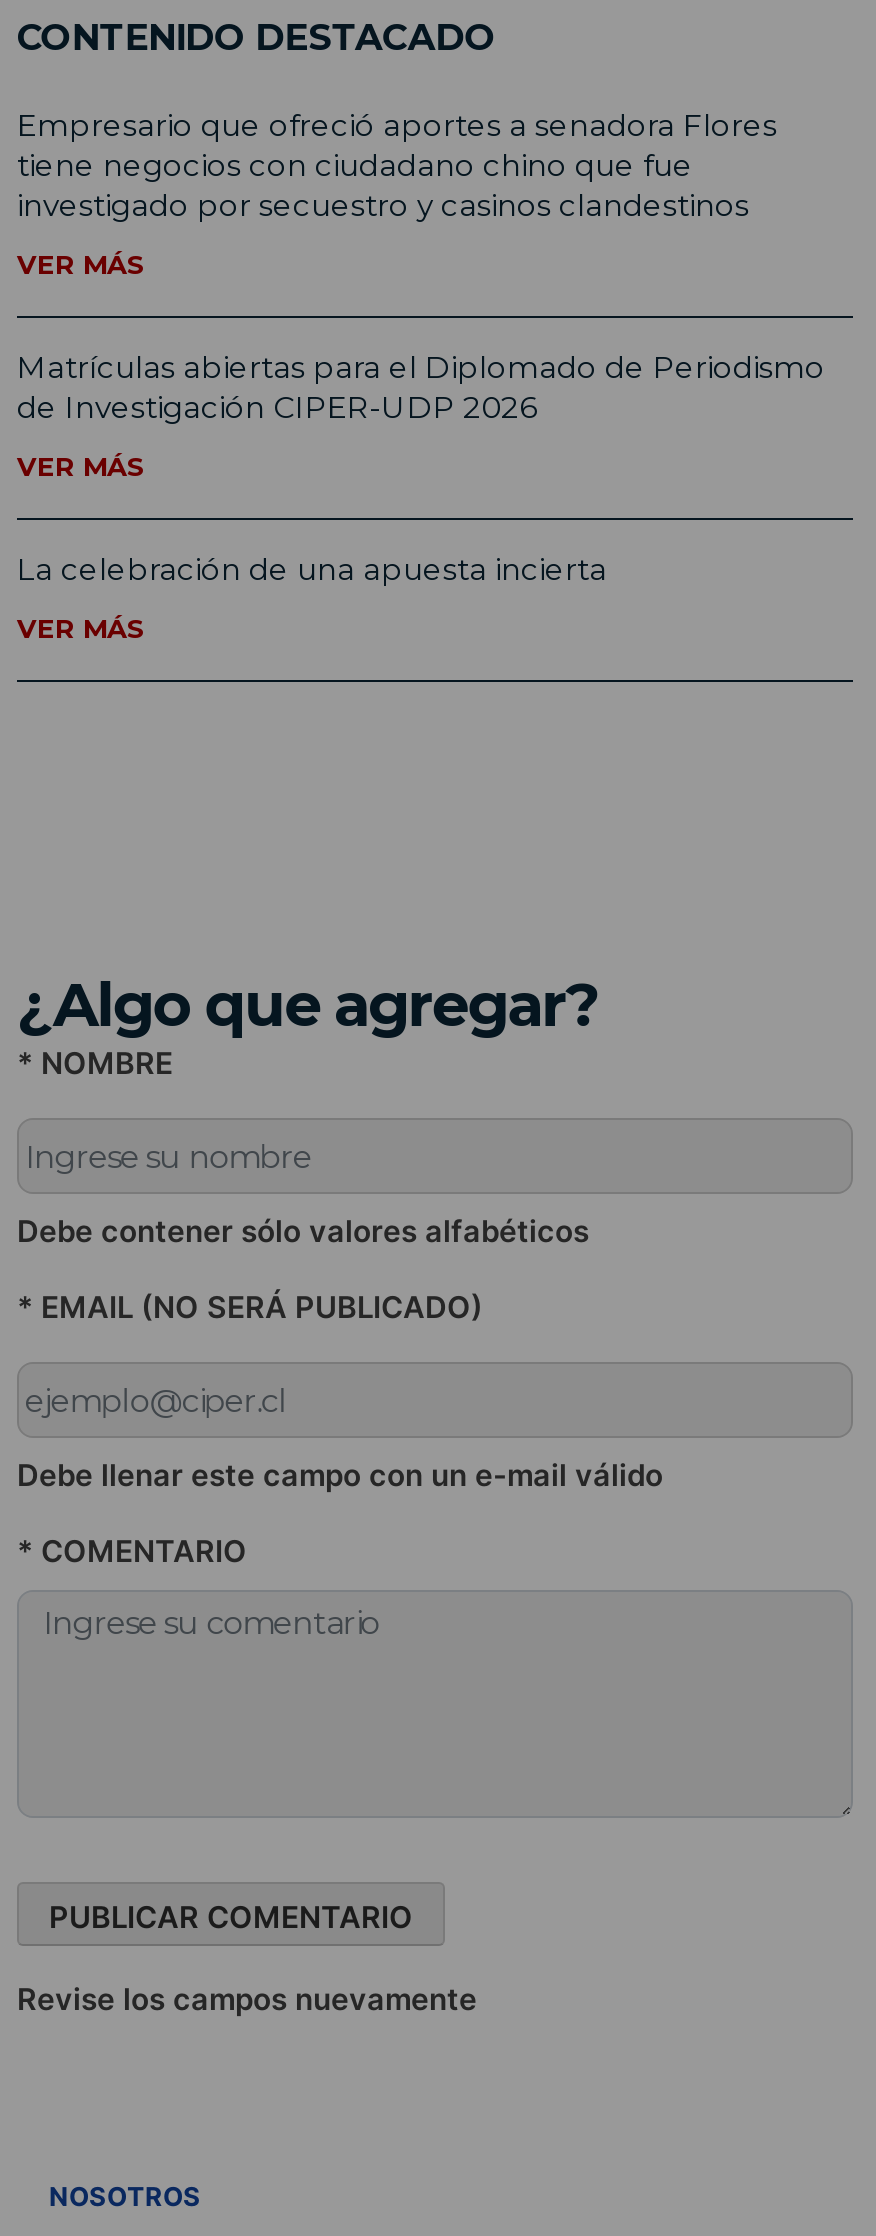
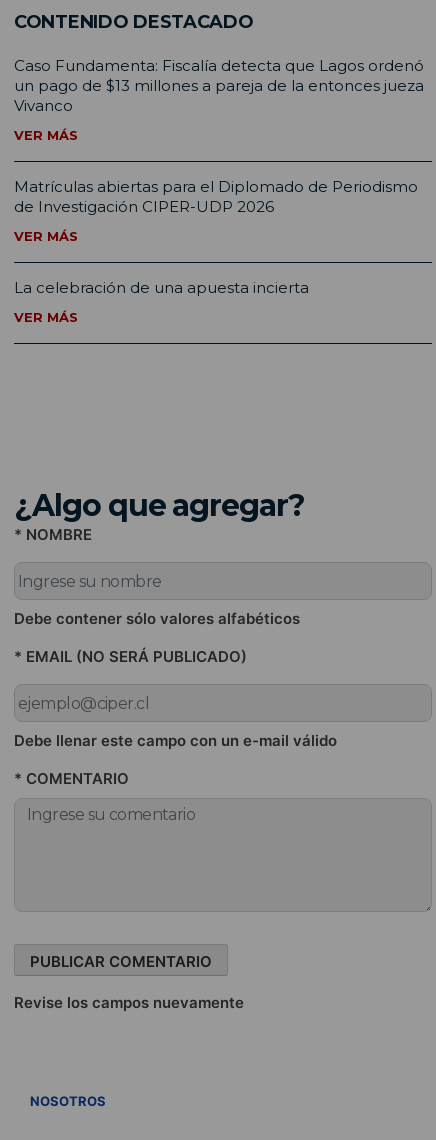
- Empresario que ofreció aportes a senadora Flores
- tiene negocios con ciudadano chino que fue
- investigado por secuestro y casinos clandestinos
+ Caso Fundamenta: Fiscalía detecta que Lagos ordenó
+ un pago de $13 millones a pareja de la entonces jueza
+ Vivanco
